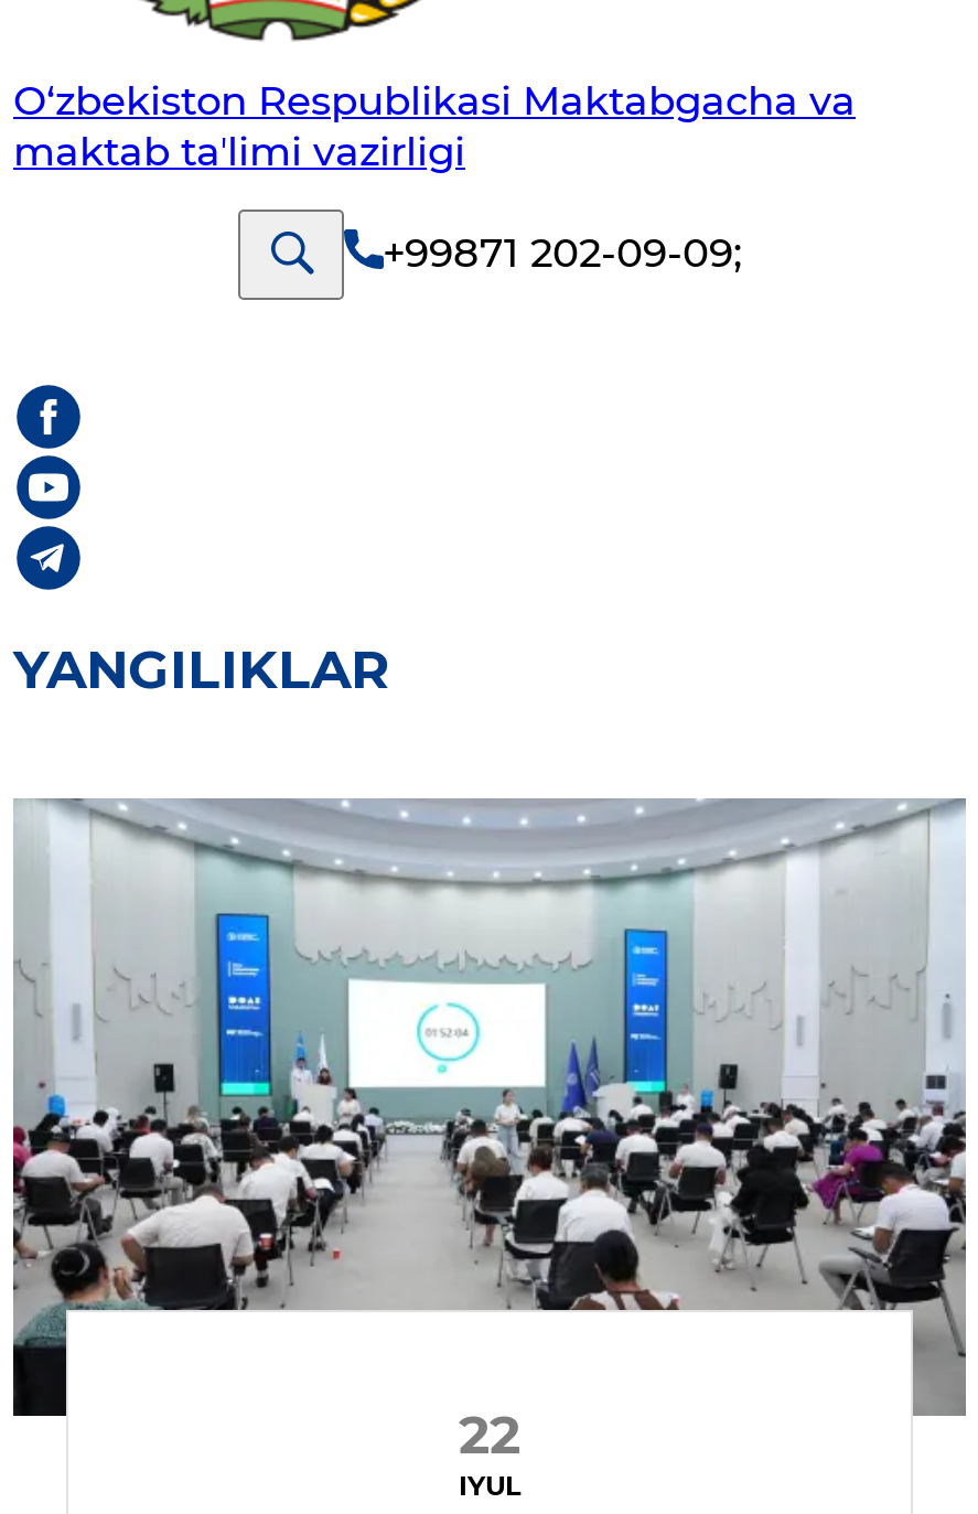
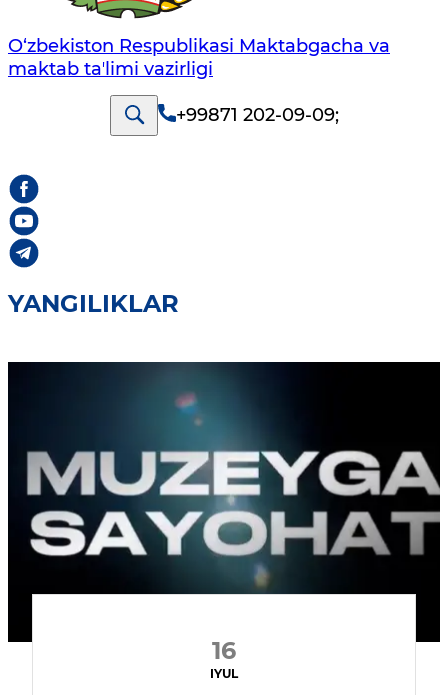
- [image]
- 22
+ [image]
+ 16
